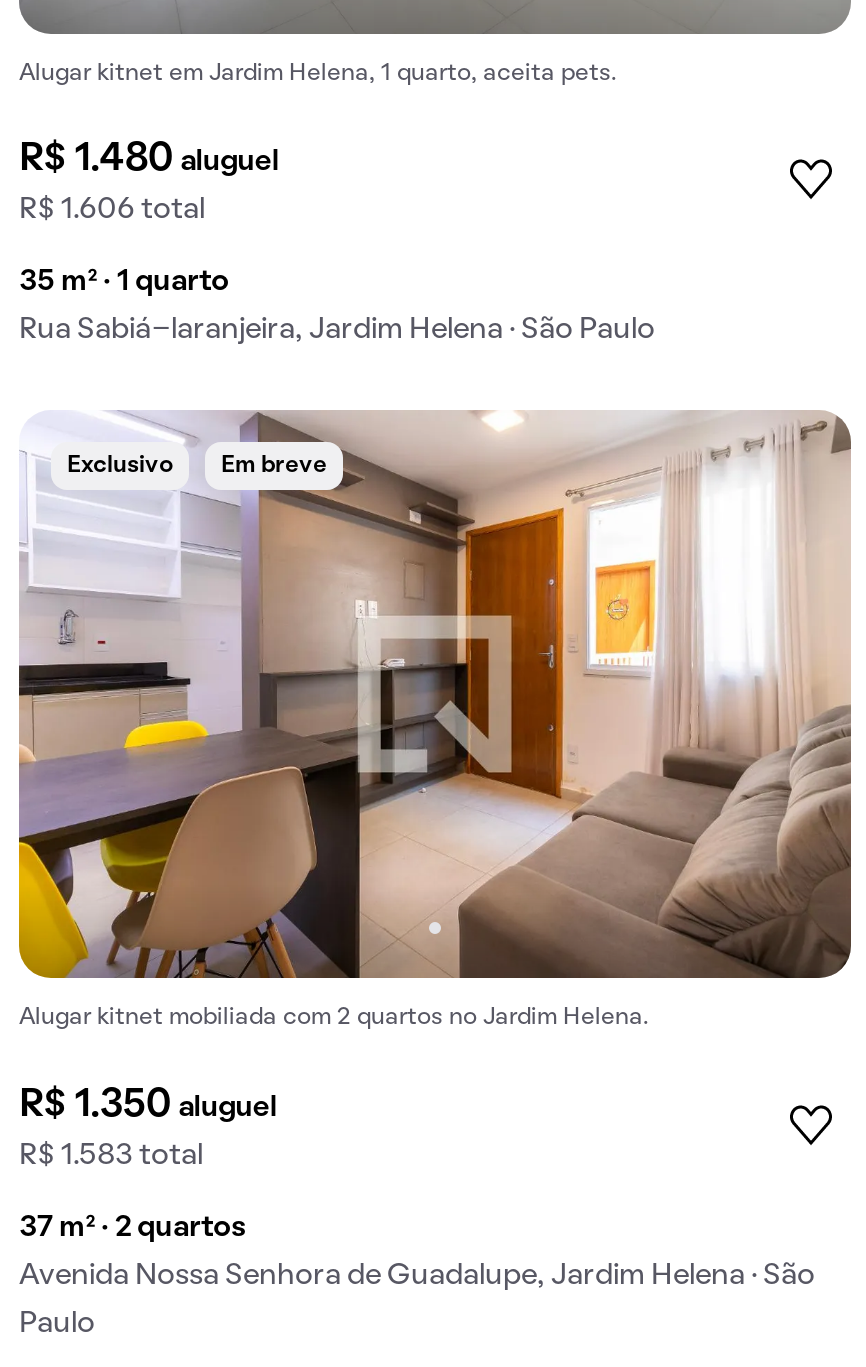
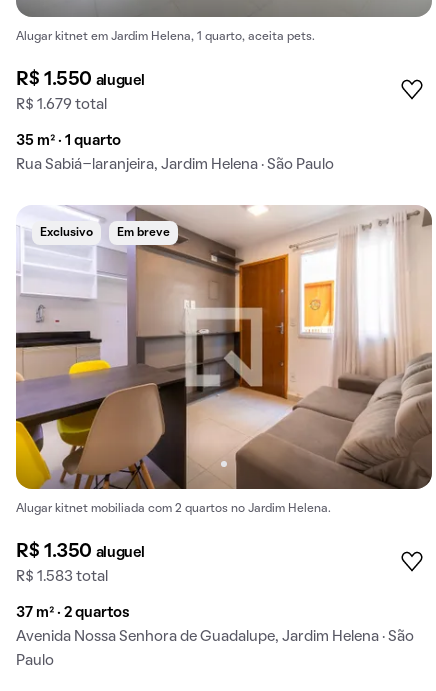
- R$ 1.480 aluguel
+ R$ 1.550 aluguel

- R$ 1.606 total
+ R$ 1.679 total
